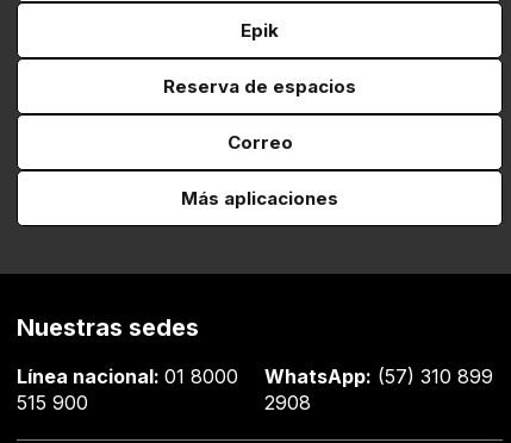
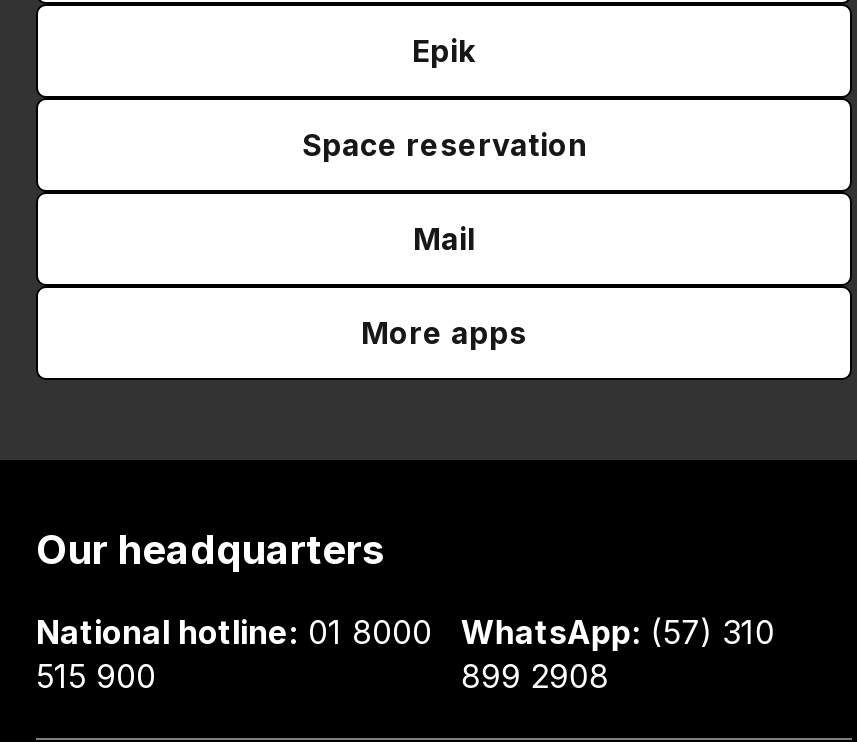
- Reserva de espacios
+ Space reservation

- Correo
+ Mail

- Más aplicaciones
+ More apps

- Nuestras sedes
+ Our headquarters

- Línea nacional: 01 8000
+ National hotline: 01 8000
